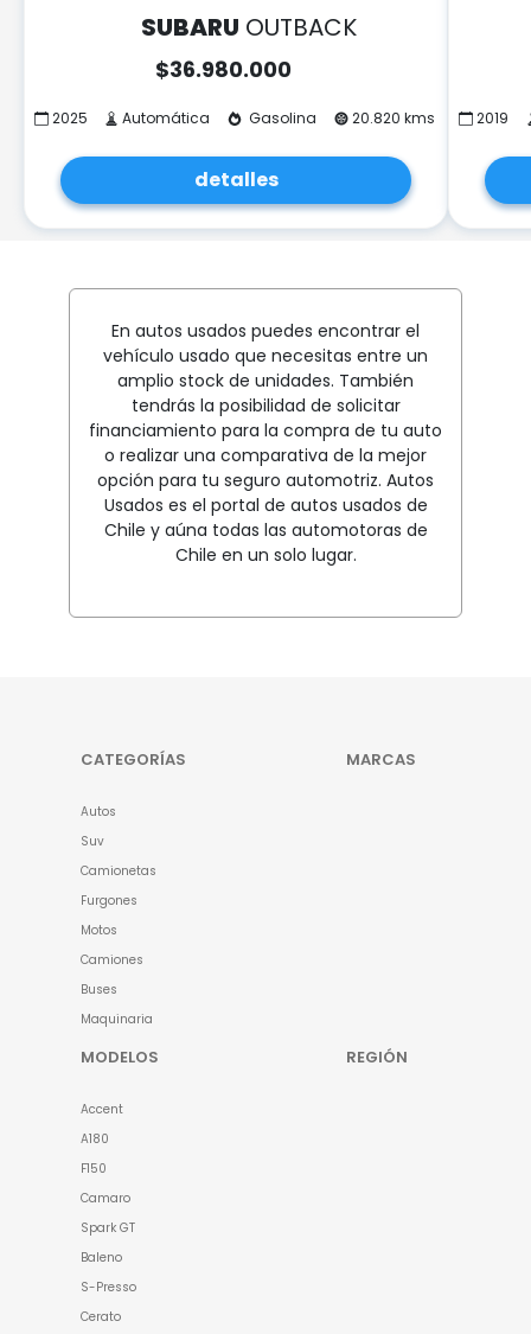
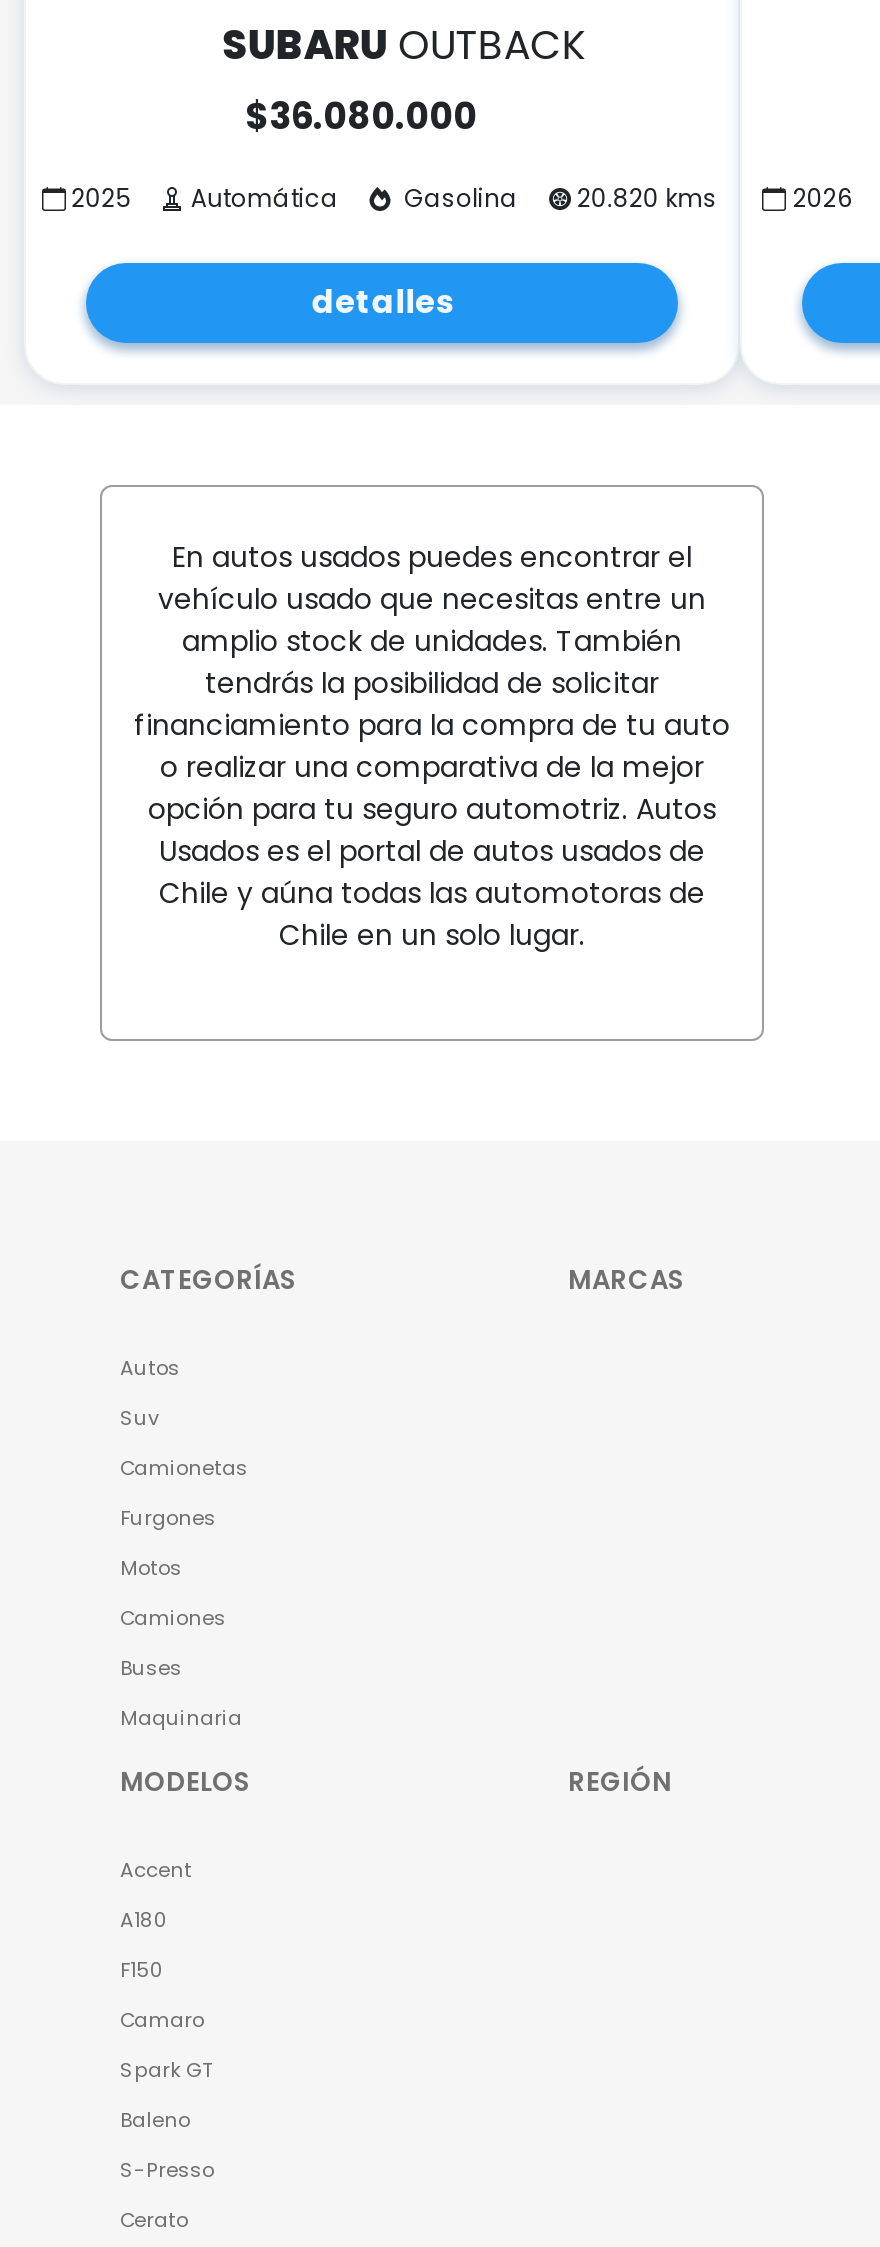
- $36.980.000
+ $36.080.000

- 2019
+ 2026
